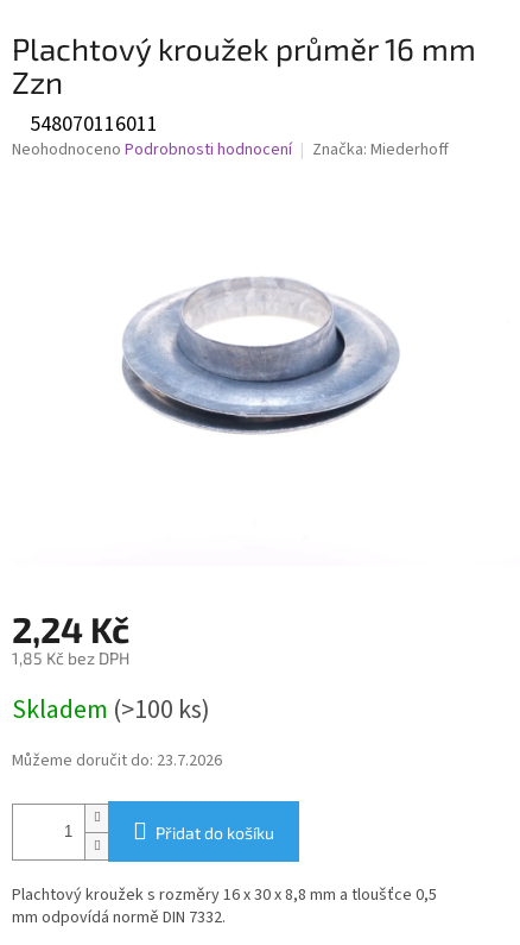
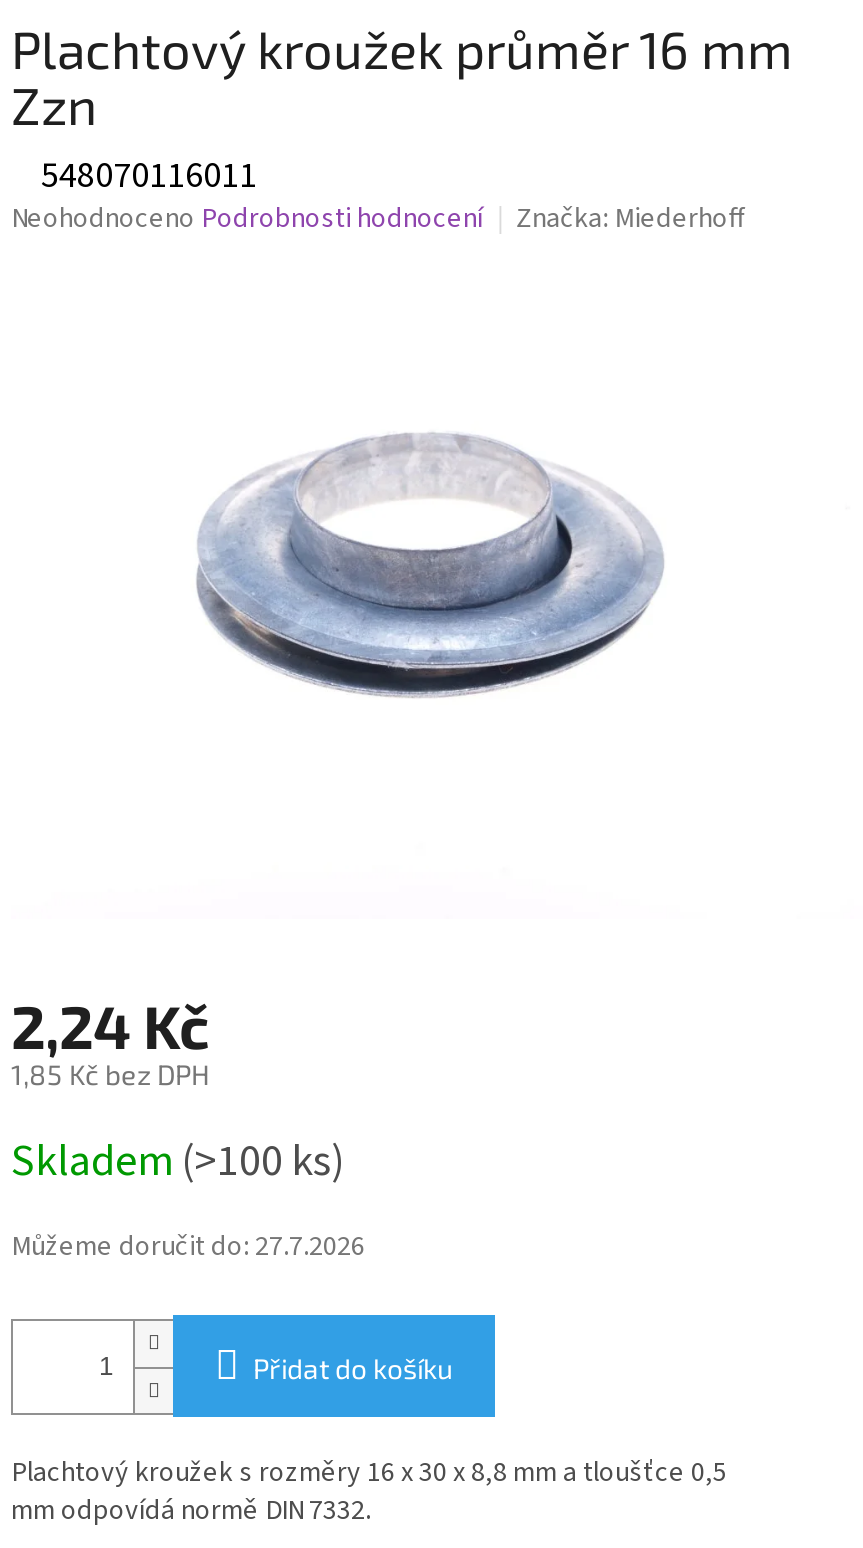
- Můžeme doručit do: 23.7.2026
+ Můžeme doručit do: 27.7.2026
